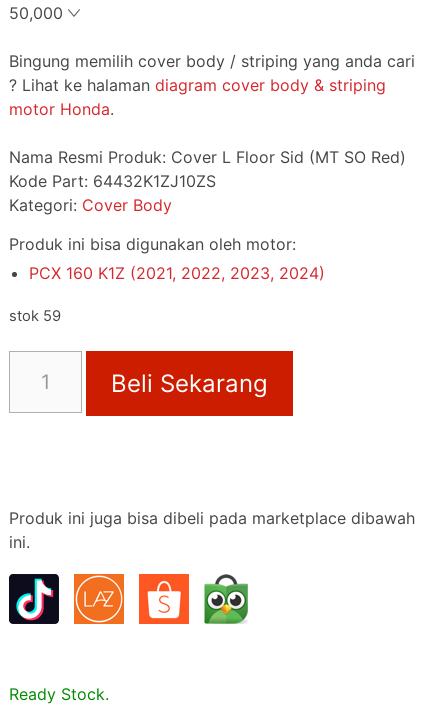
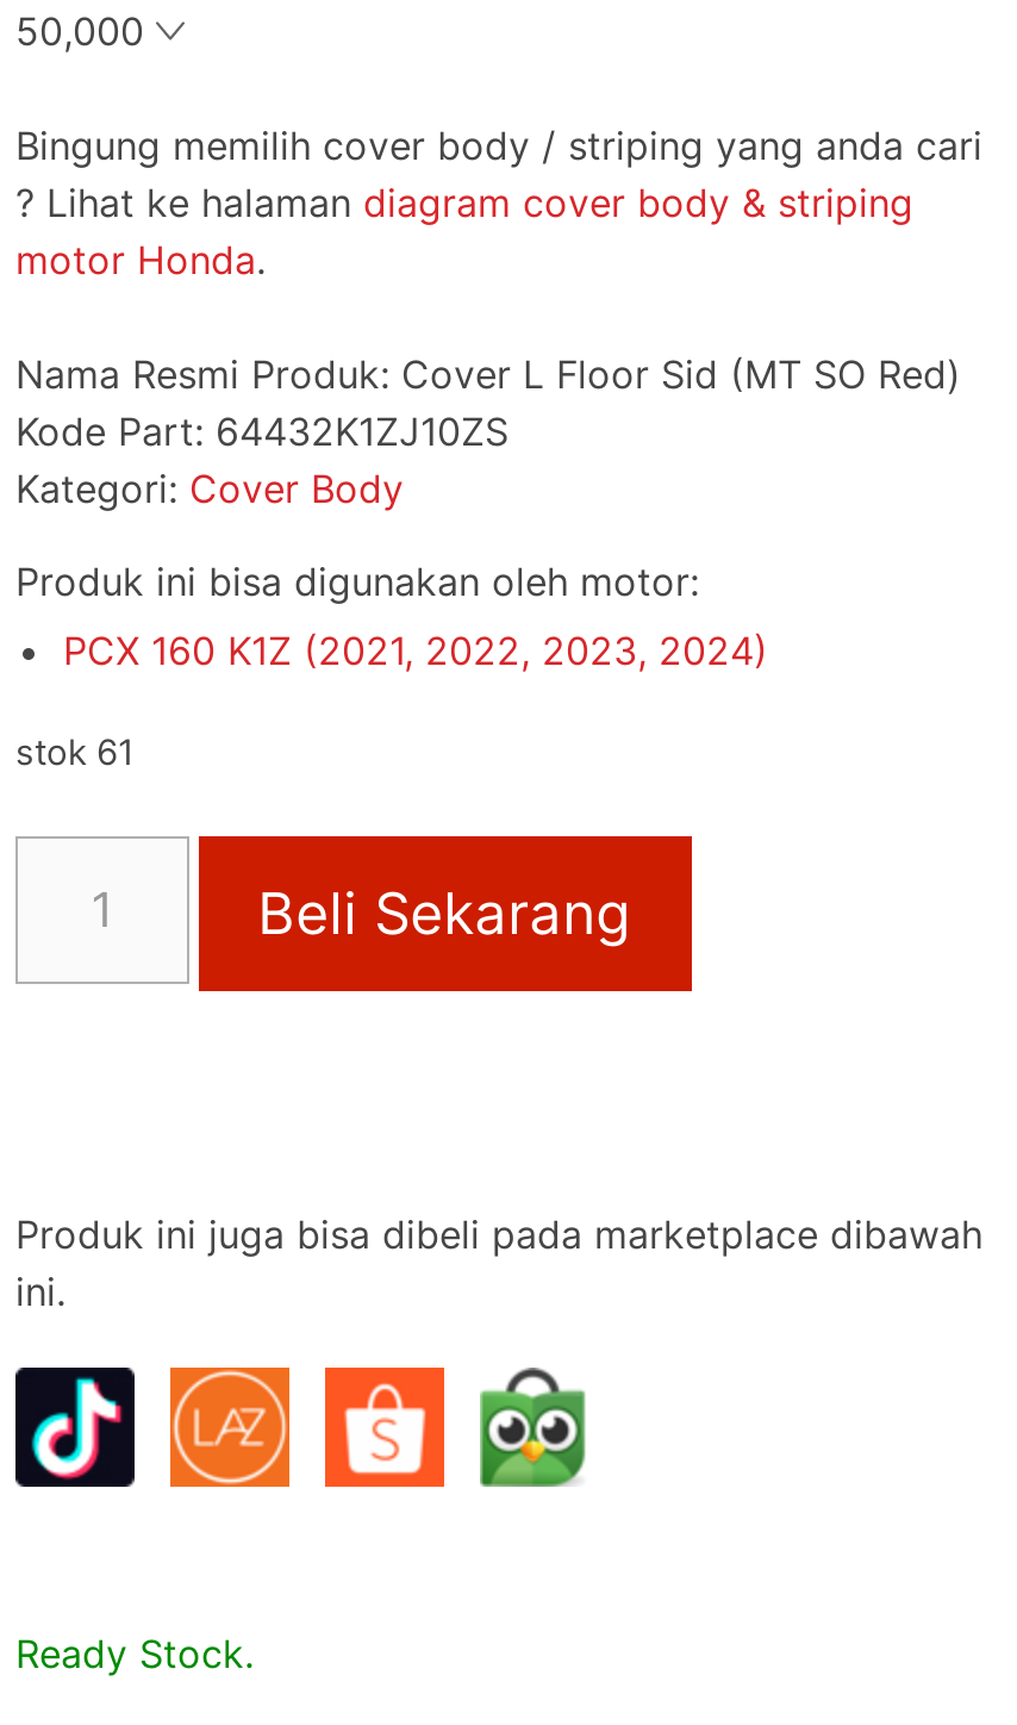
- stok 59
+ stok 61
